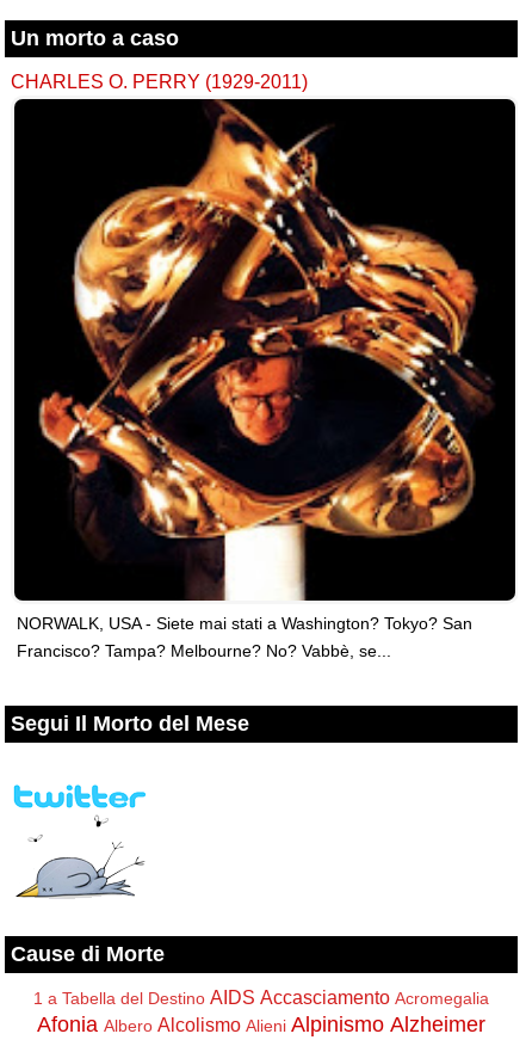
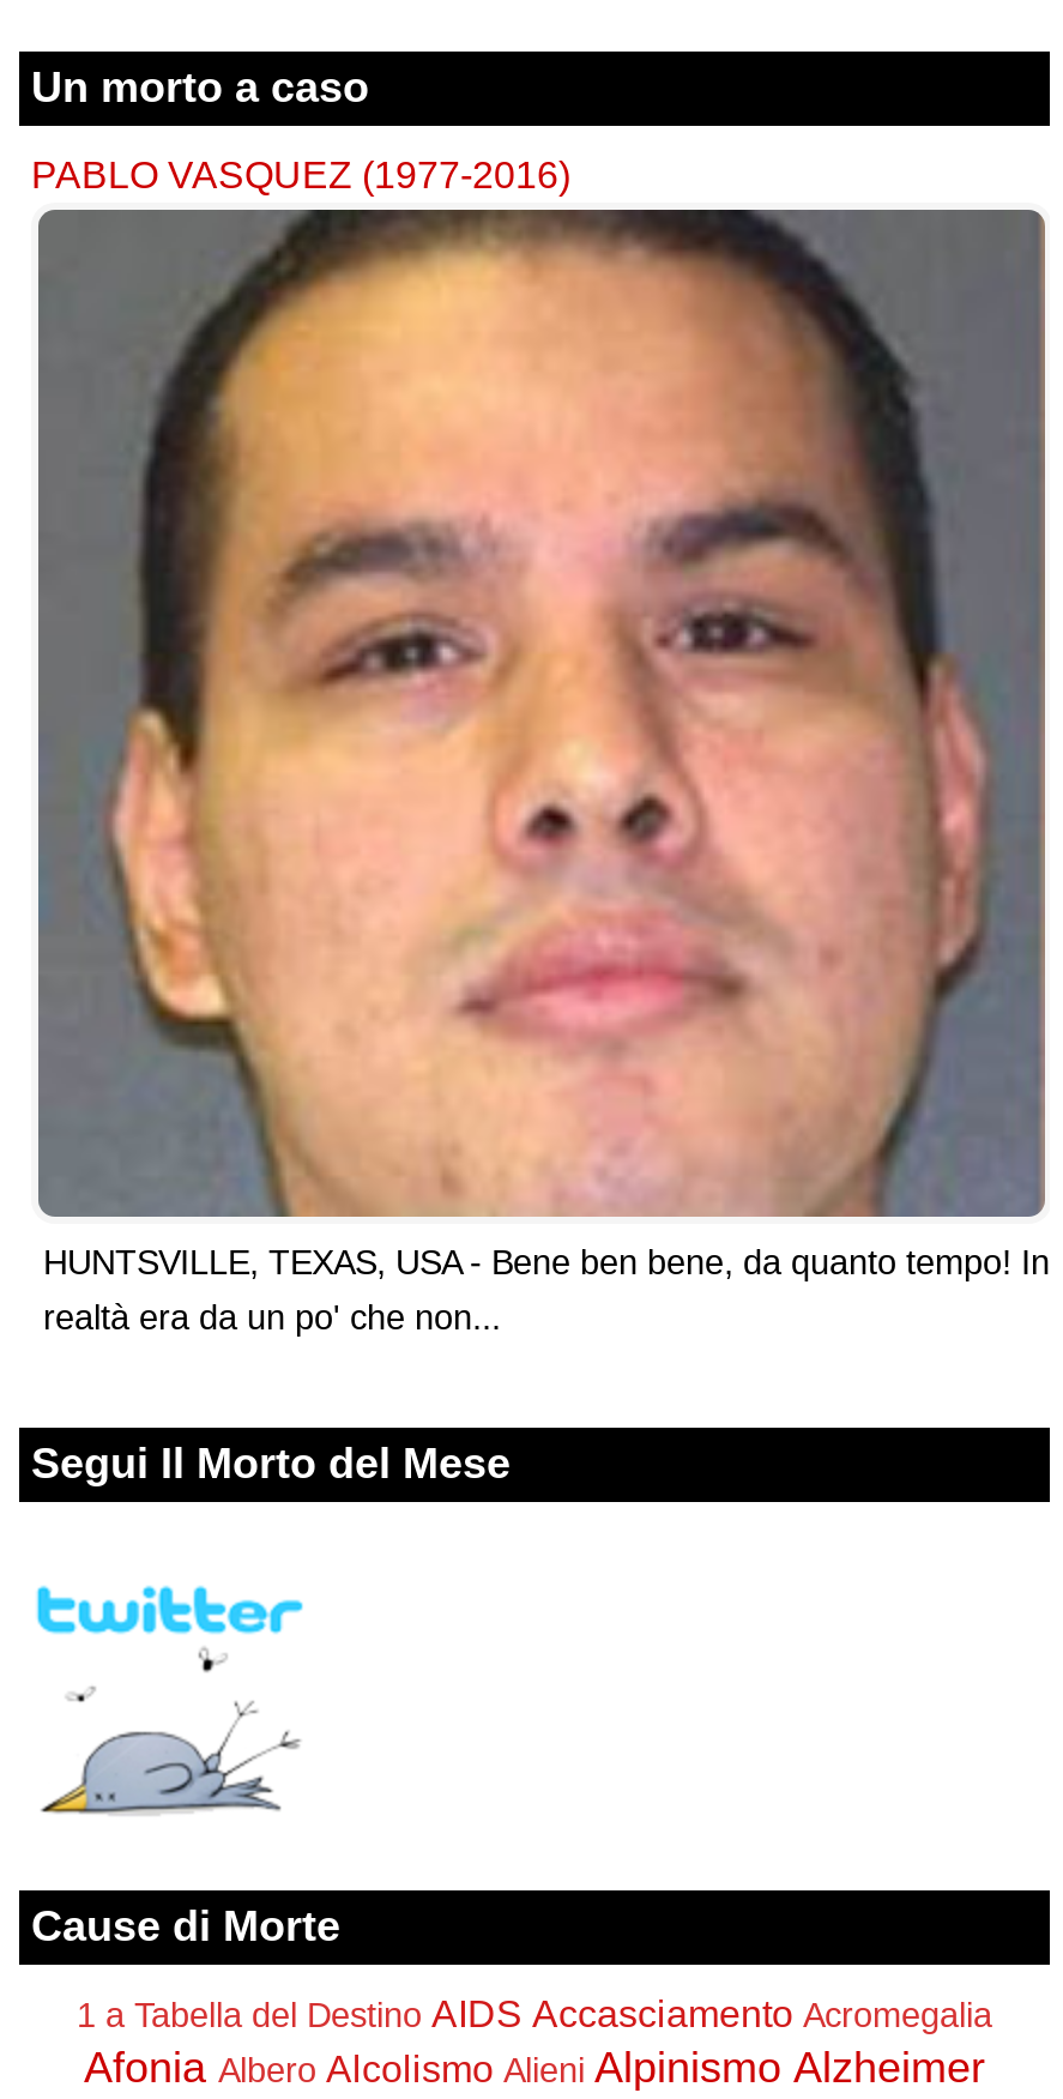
- CHARLES O. PERRY (1929-2011)
+ PABLO VASQUEZ (1977-2016)

- [image]
- NORWALK, USA - Siete mai stati a Washington? Tokyo? San
- Francisco? Tampa? Melbourne? No? Vabbè, se...
+ [image]
+ HUNTSVILLE, TEXAS, USA - Bene ben bene, da quanto tempo! In
+ realtà era da un po' che non...
